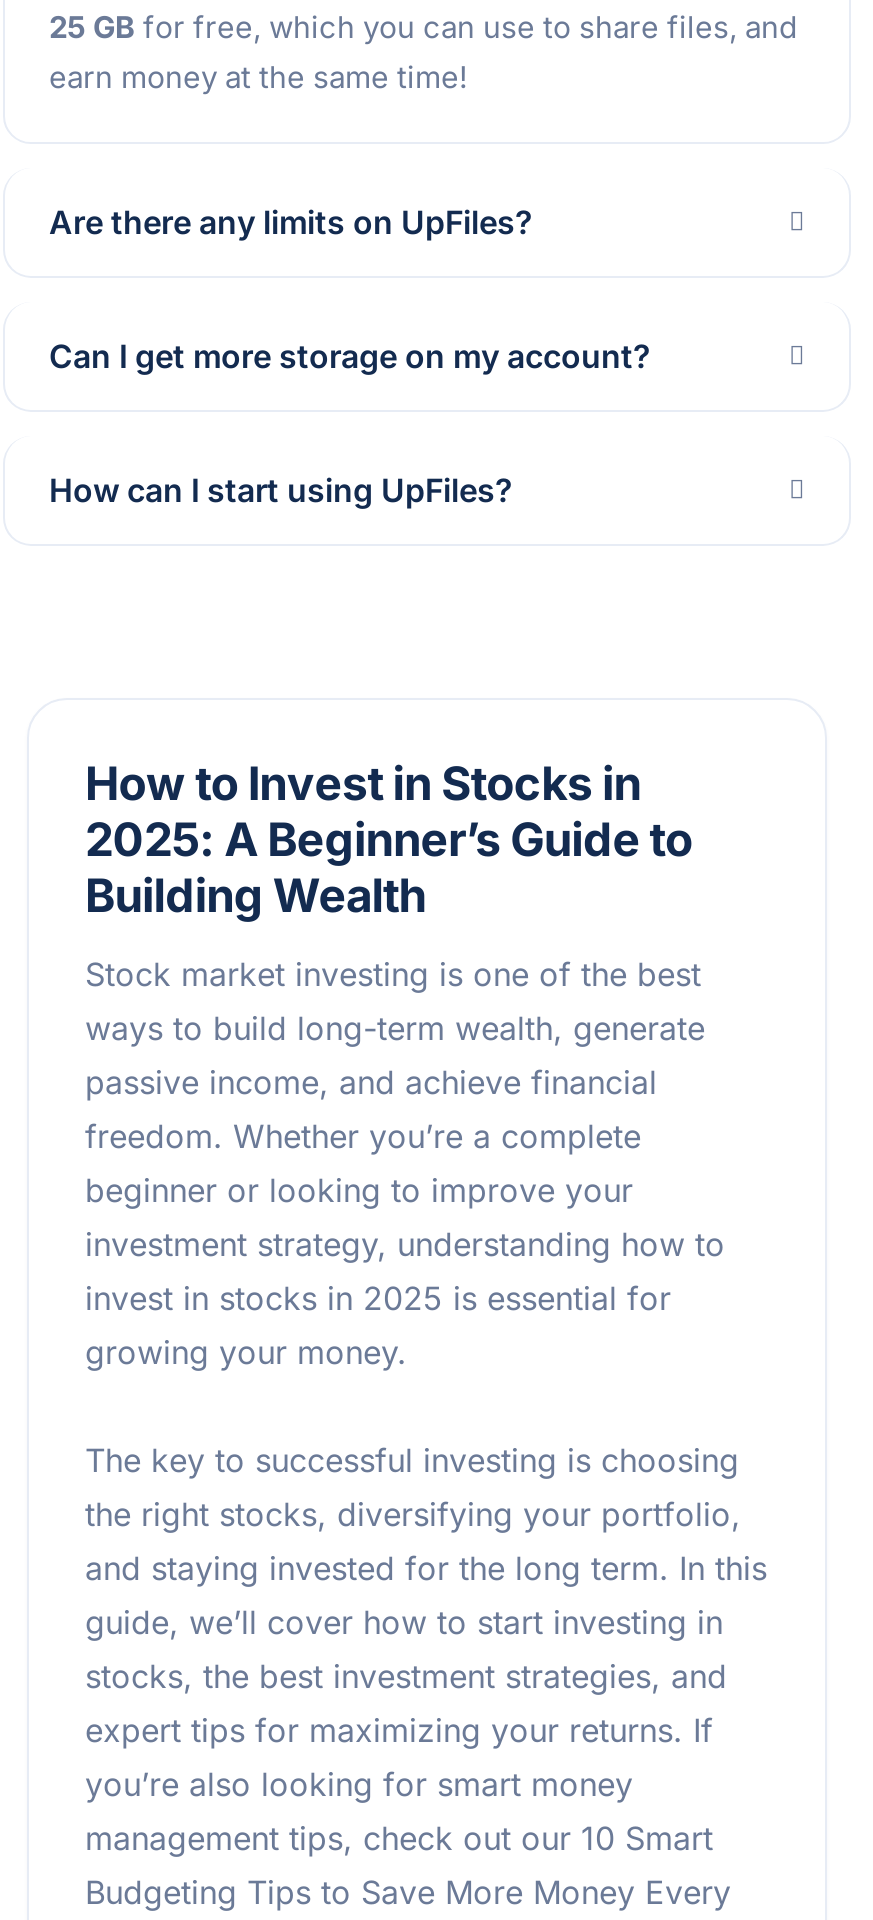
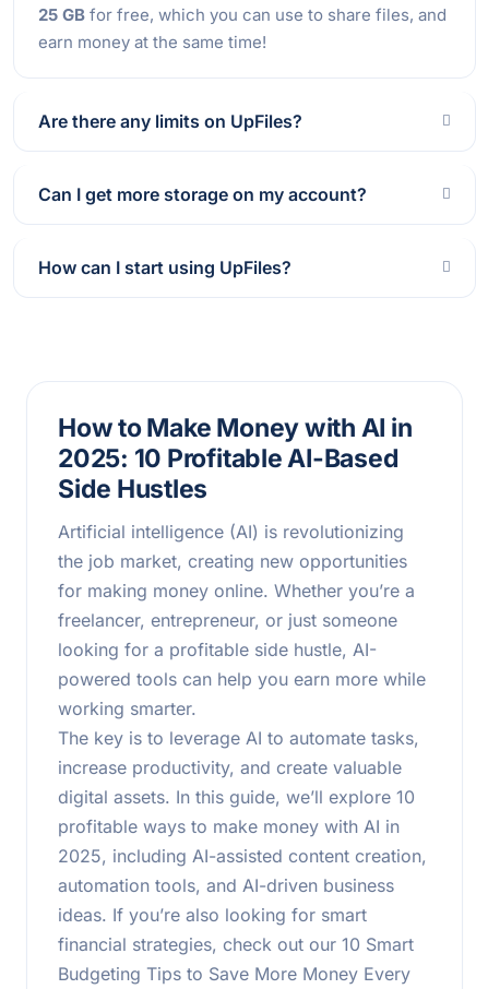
- How to Invest in Stocks in
- 2025: A Beginner’s Guide to
- Building Wealth
- Stock market investing is one of the best
- ways to build long-term wealth, generate
- passive income, and achieve financial
- freedom. Whether you’re a complete
- beginner or looking to improve your
- investment strategy, understanding how to
- invest in stocks in 2025 is essential for
- growing your money.
- The key to successful investing is choosing
- the right stocks, diversifying your portfolio,
- and staying invested for the long term. In this
- guide, we’ll cover how to start investing in
- stocks, the best investment strategies, and
- expert tips for maximizing your returns. If
- you’re also looking for smart money
- management tips, check out our 10 Smart
+ How to Make Money with AI in
+ 2025: 10 Profitable AI-Based
+ Side Hustles
+ Artificial intelligence (AI) is revolutionizing
+ the job market, creating new opportunities
+ for making money online. Whether you’re a
+ freelancer, entrepreneur, or just someone
+ looking for a profitable side hustle, AI-
+ powered tools can help you earn more while
+ working smarter.
+ The key is to leverage AI to automate tasks,
+ increase productivity, and create valuable
+ digital assets. In this guide, we’ll explore 10
+ profitable ways to make money with AI in
+ 2025, including AI-assisted content creation,
+ automation tools, and AI-driven business
+ ideas. If you’re also looking for smart
+ financial strategies, check out our 10 Smart
